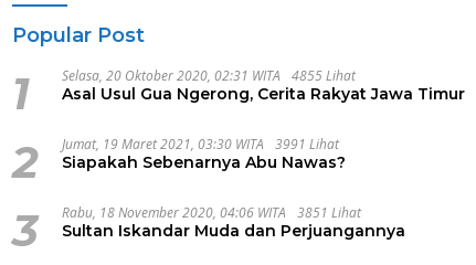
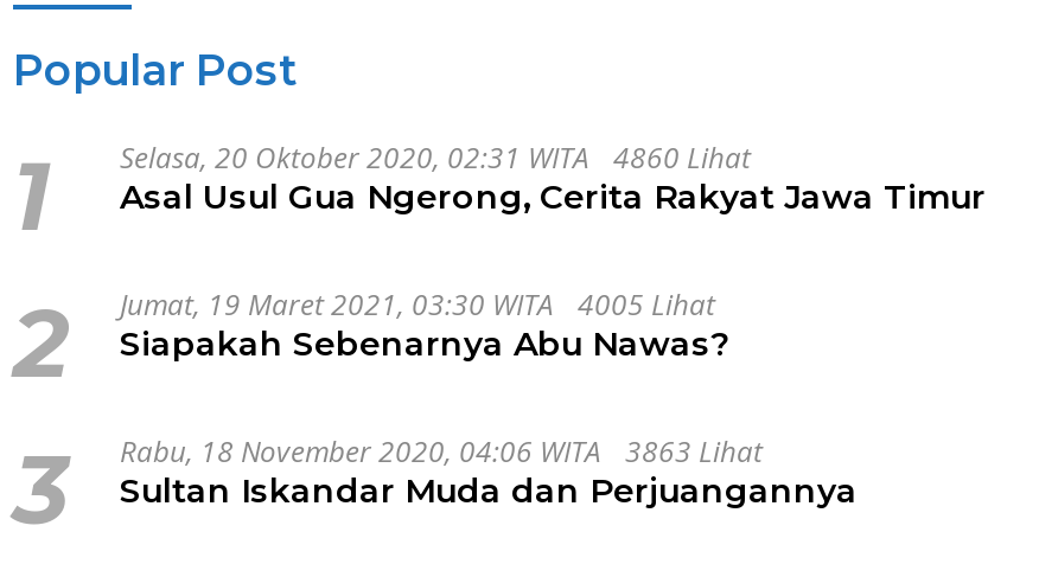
- Selasa, 20 Oktober 2020, 02:31 WITA 4855 Lihat
+ Selasa, 20 Oktober 2020, 02:31 WITA 4860 Lihat

- Jumat, 19 Maret 2021, 03:30 WITA 3991 Lihat
+ Jumat, 19 Maret 2021, 03:30 WITA 4005 Lihat

- Rabu, 18 November 2020, 04:06 WITA 3851 Lihat
+ Rabu, 18 November 2020, 04:06 WITA 3863 Lihat
